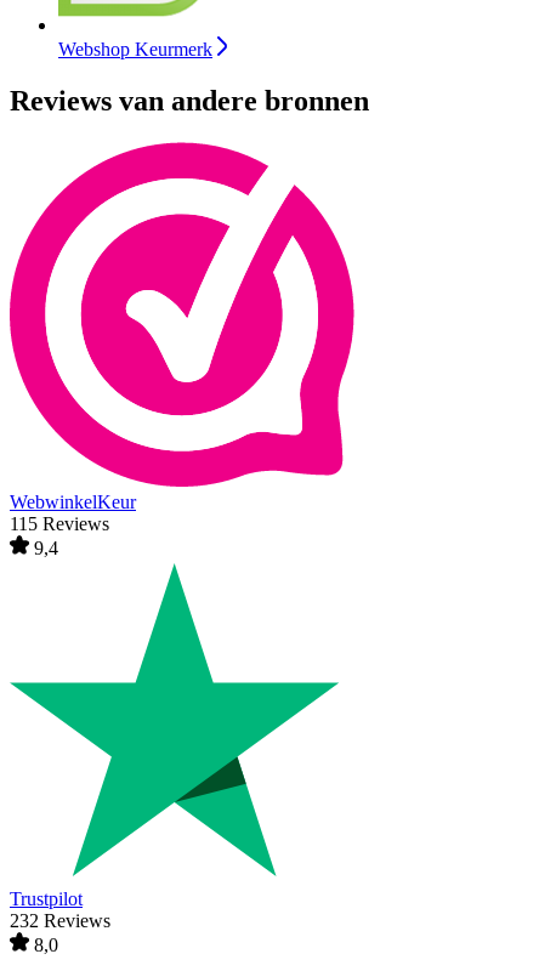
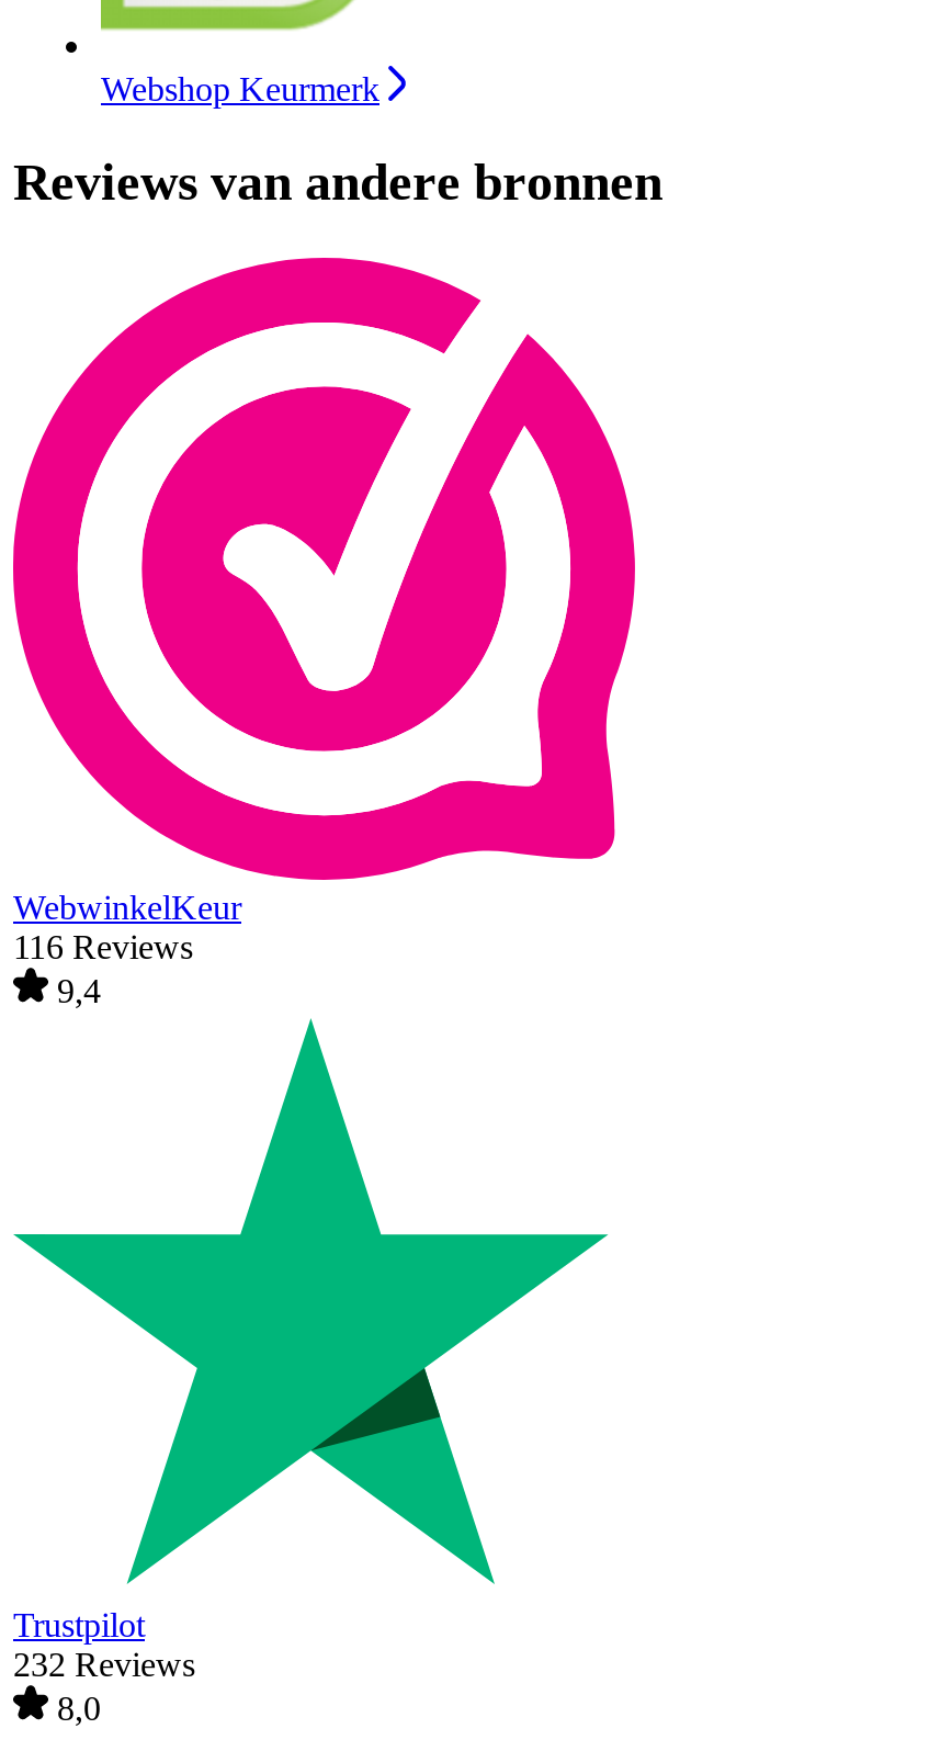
- 115 Reviews
+ 116 Reviews
